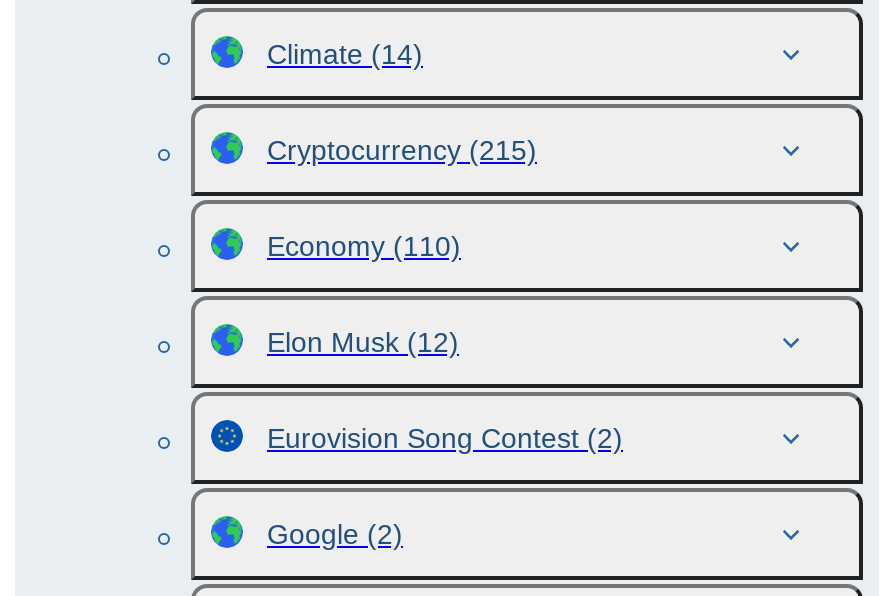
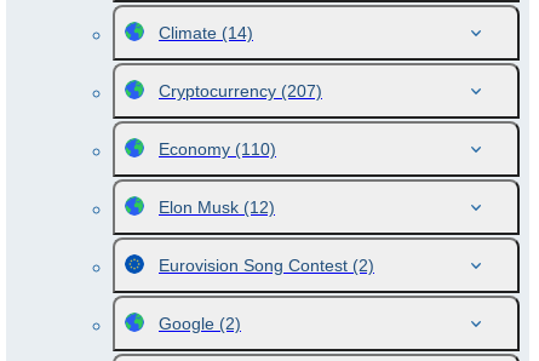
- Cryptocurrency (215)
+ Cryptocurrency (207)
